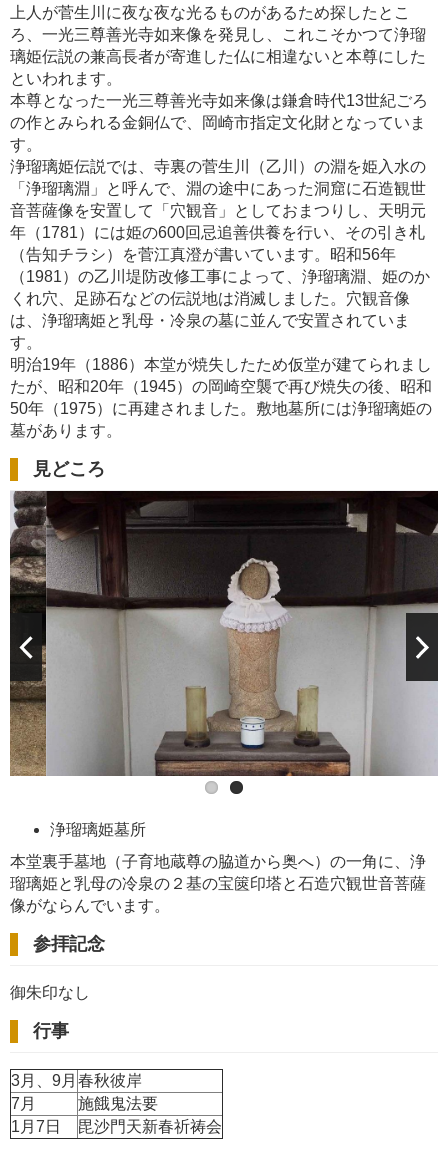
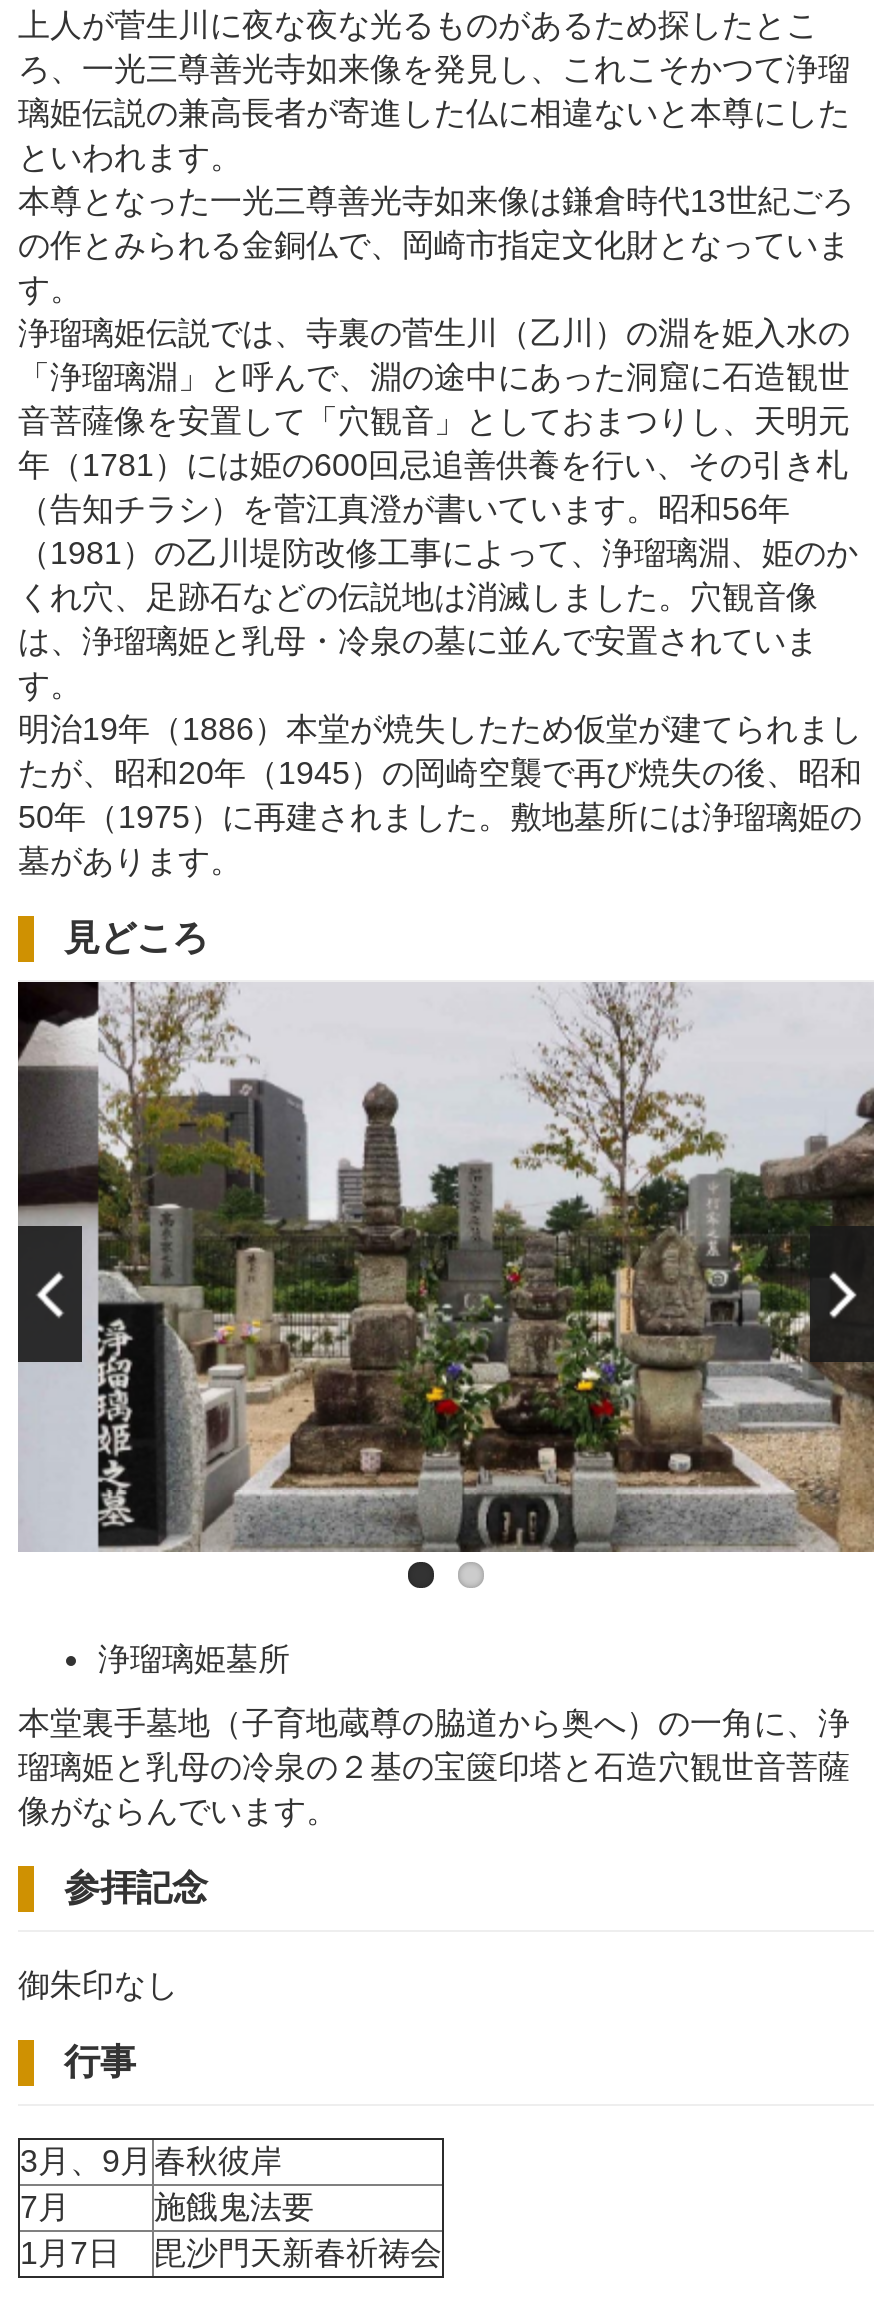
- [image]
+ [image]
